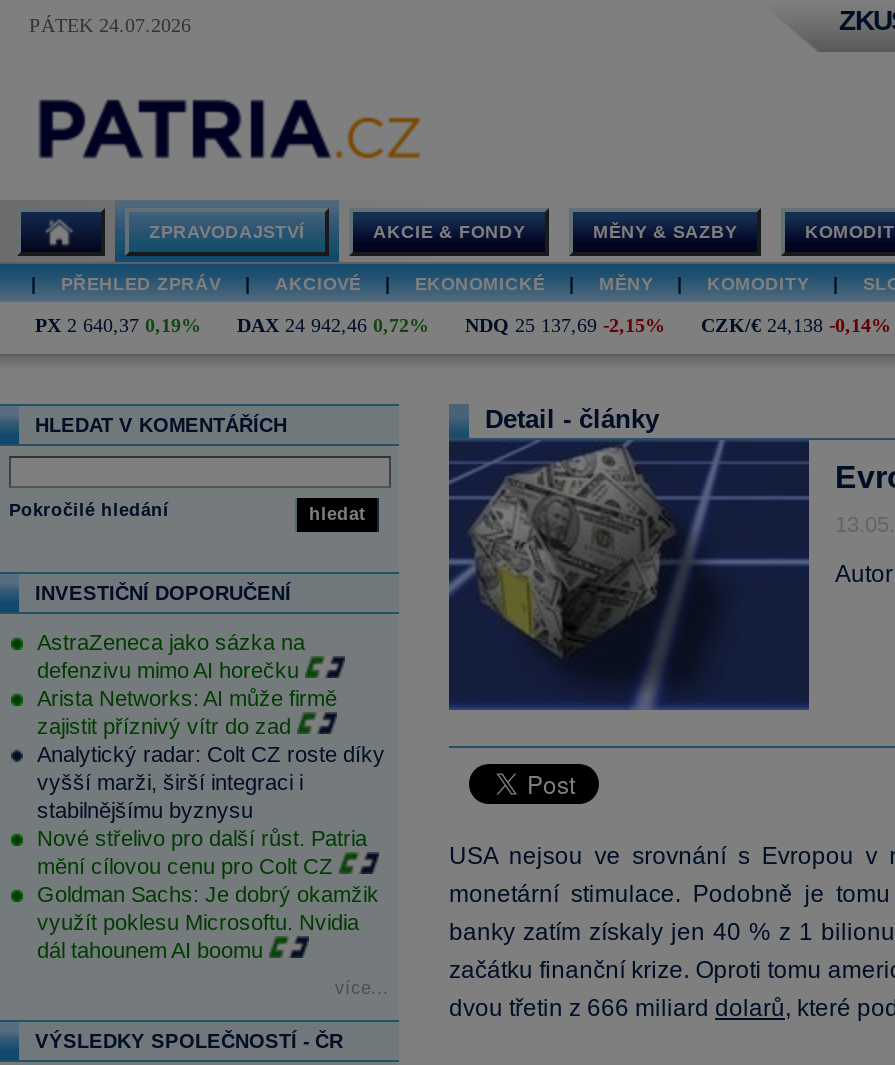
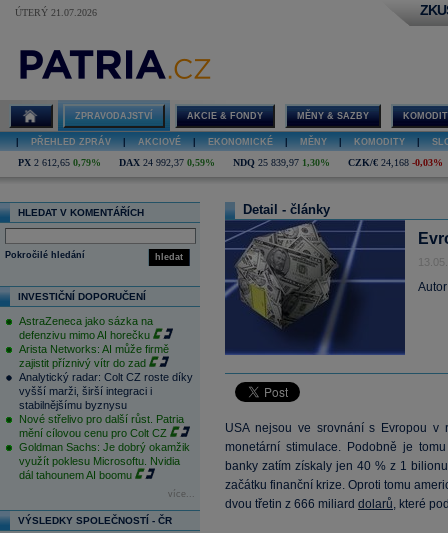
- PÁTEK 24.07.2026
+ ÚTERÝ 21.07.2026

- PX 2 640,37 0,19%
+ PX 2 612,65 0,79%

- DAX 24 942,46 0,72%
+ DAX 24 992,37 0,59%

- NDQ 25 137,69 -2,15%
+ NDQ 25 839,97 1,30%

- CZK/€ 24,138 -0,14%
+ CZK/€ 24,168 -0,03%
